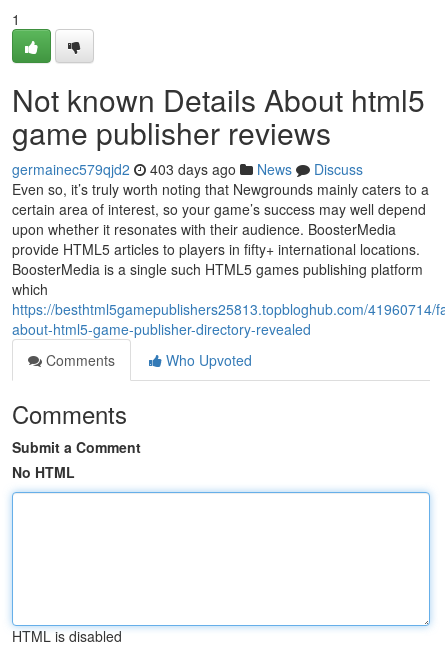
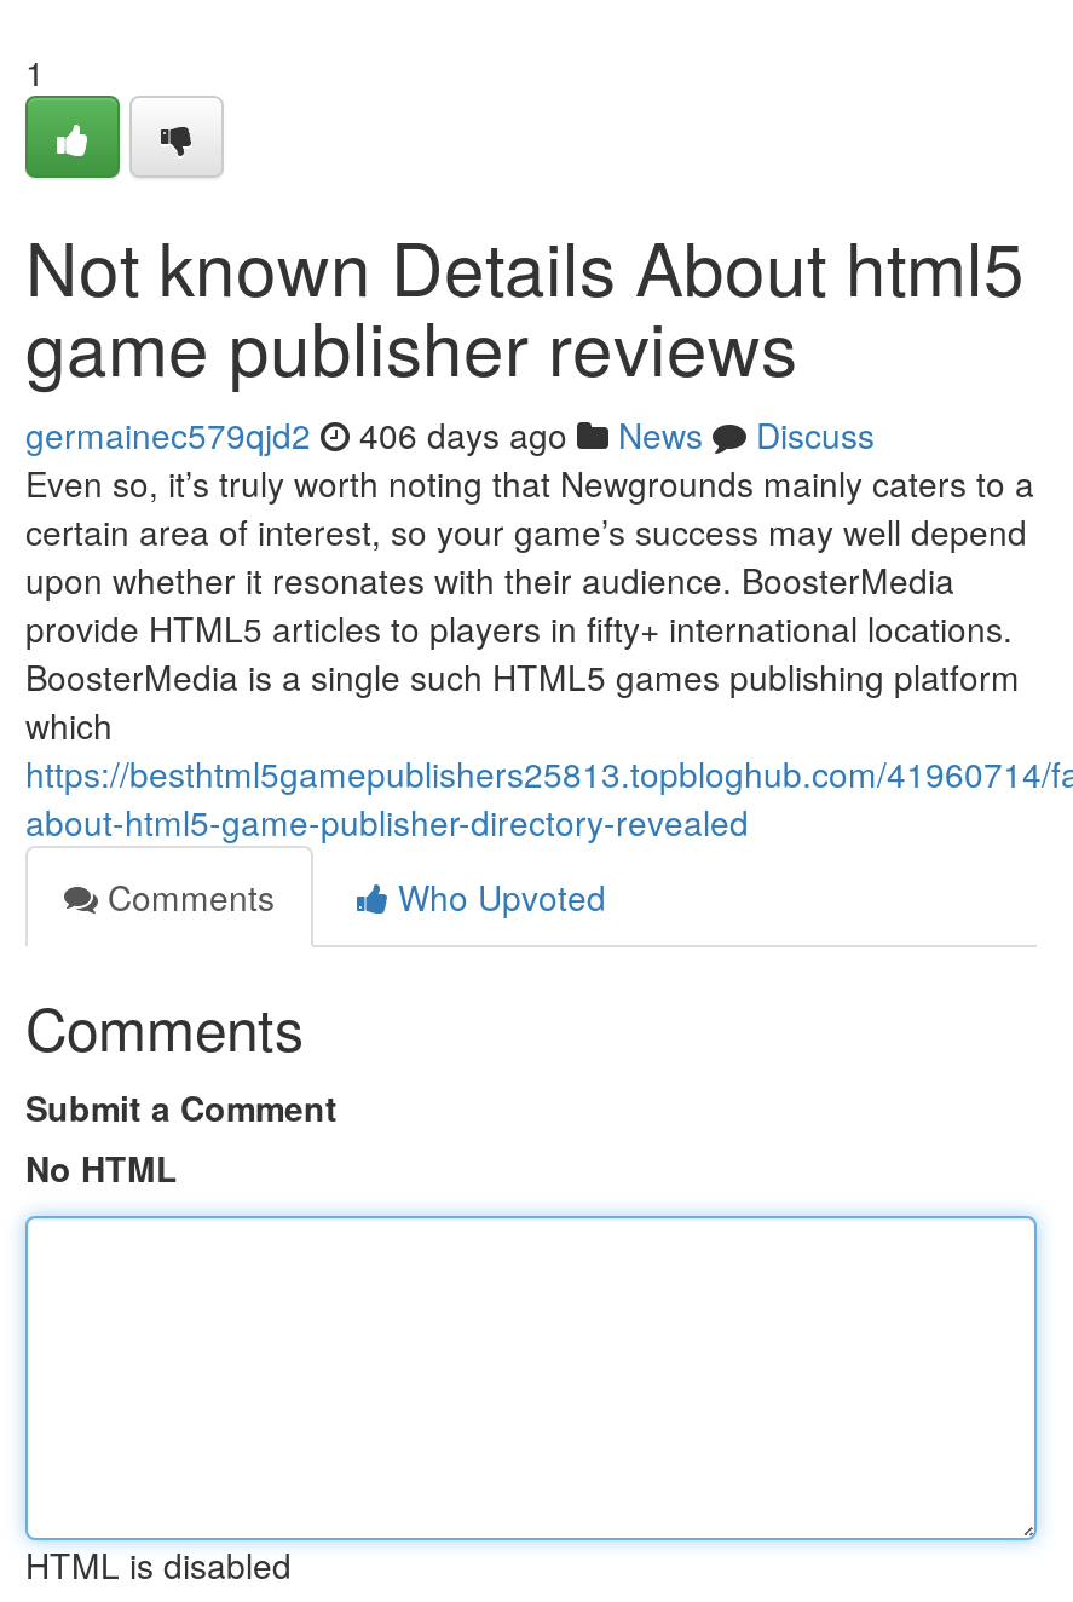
- germainec579qjd2 403 days ago News Discuss
+ germainec579qjd2 406 days ago News Discuss
